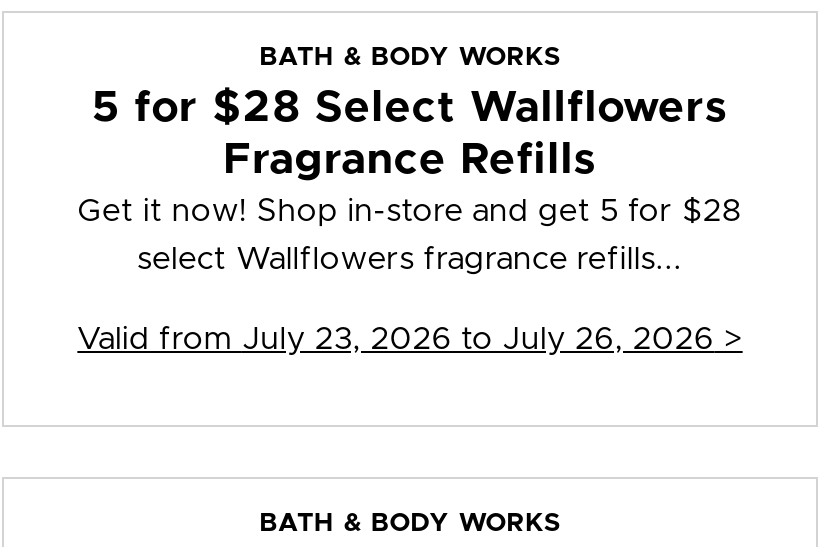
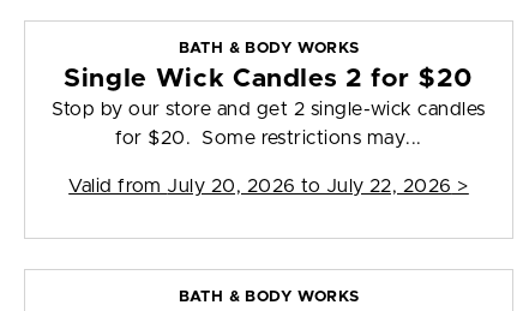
- 5 for $28 Select Wallflowers
- Fragrance Refills
- Get it now! Shop in-store and get 5 for $28
+ Single Wick Candles 2 for $20
+ Stop by our store and get 2 single-wick candles

- select Wallflowers fragrance refills...
+ for $20. Some restrictions may...

- Valid from July 23, 2026 to July 26, 2026 >
+ Valid from July 20, 2026 to July 22, 2026 >
